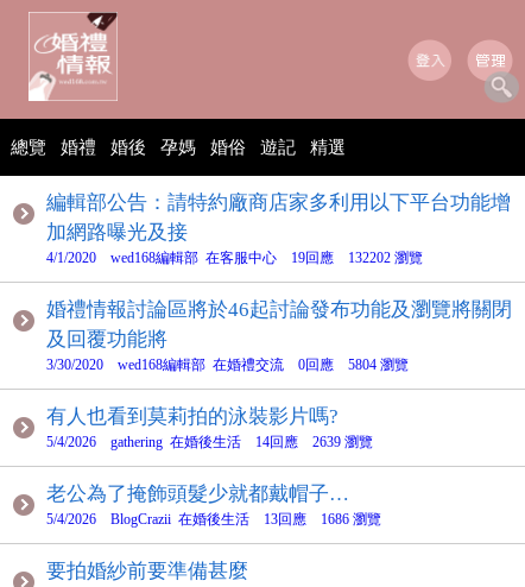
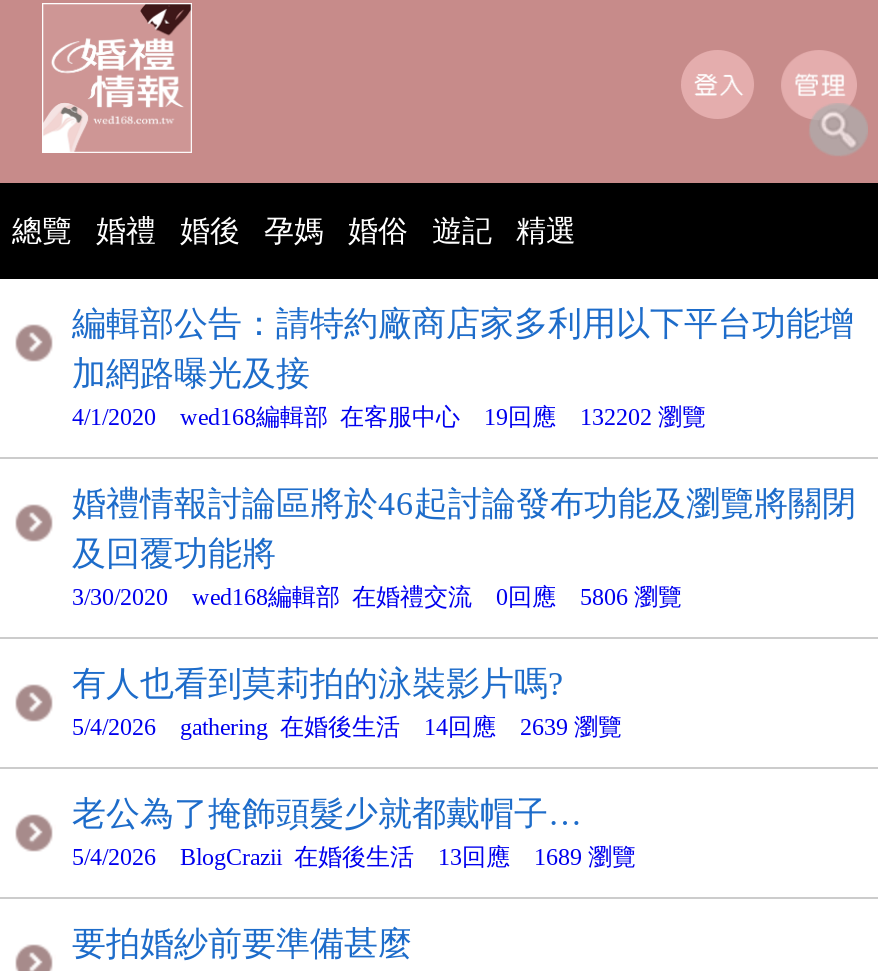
- 3/30/2020 wed168編輯部 在婚禮交流 0回應 5804 瀏覽
+ 3/30/2020 wed168編輯部 在婚禮交流 0回應 5806 瀏覽

- 5/4/2026 BlogCrazii 在婚後生活 13回應 1686 瀏覽
+ 5/4/2026 BlogCrazii 在婚後生活 13回應 1689 瀏覽
